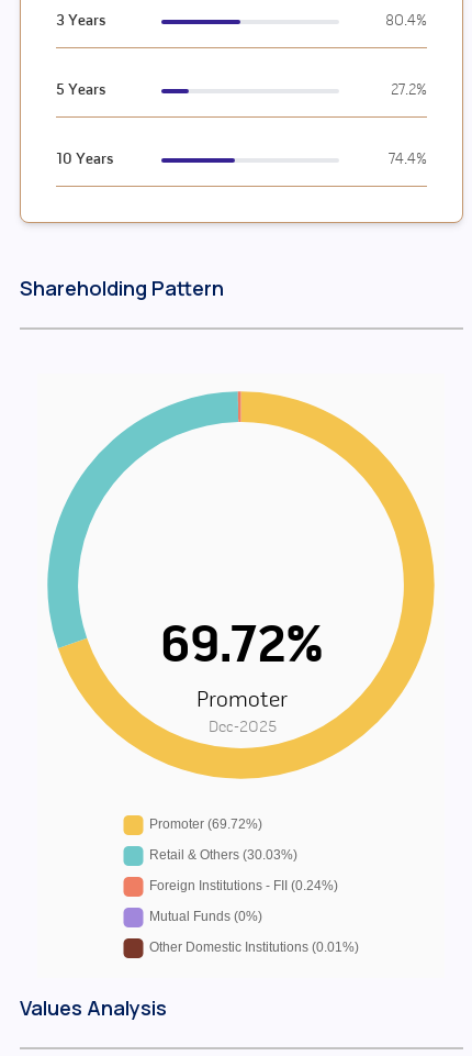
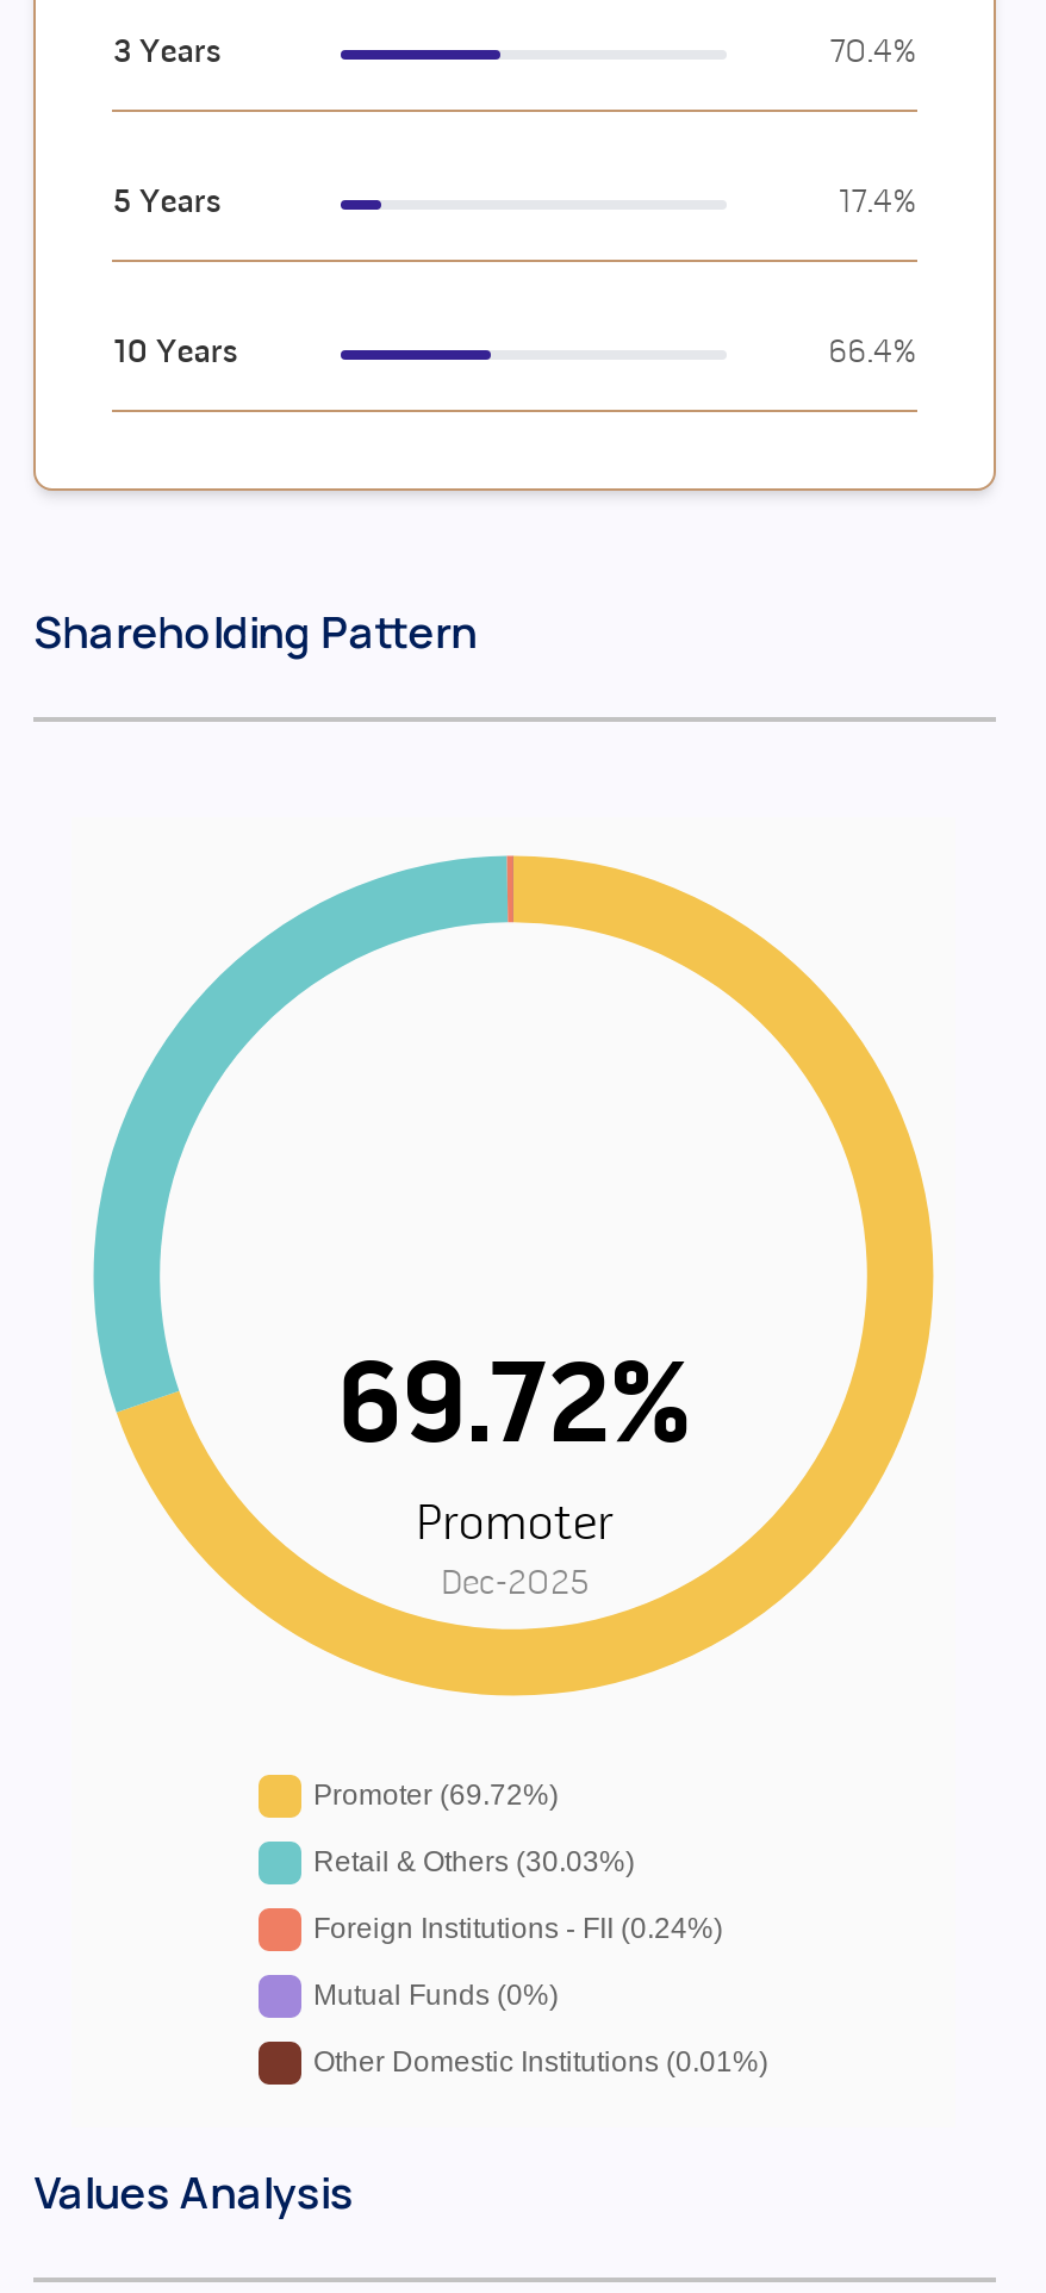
- 80.4%
+ 70.4%

- 27.2%
+ 17.4%

- 74.4%
+ 66.4%
